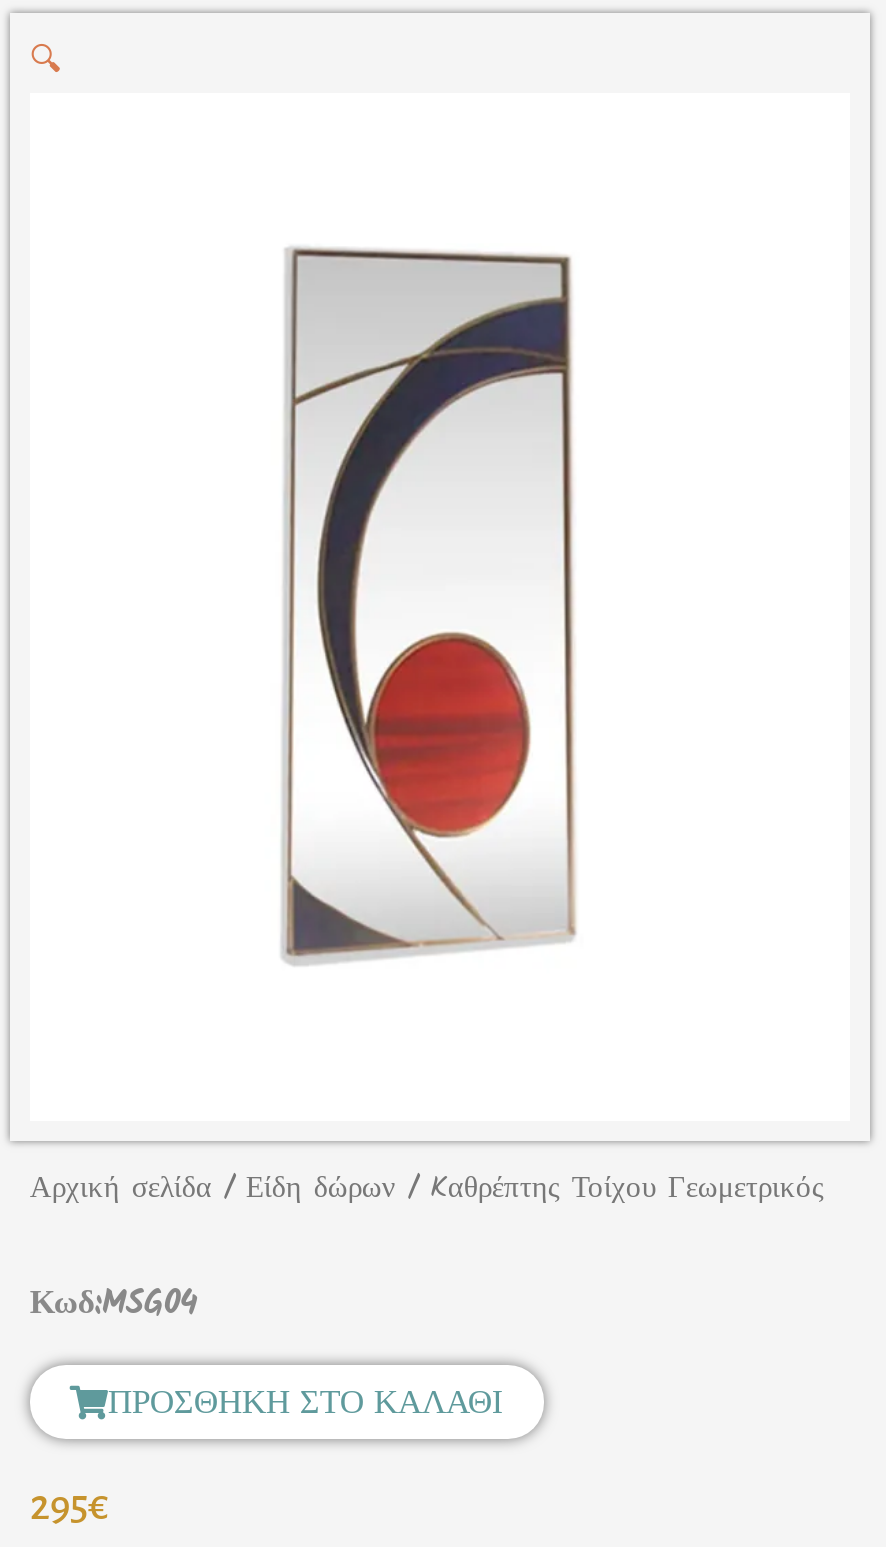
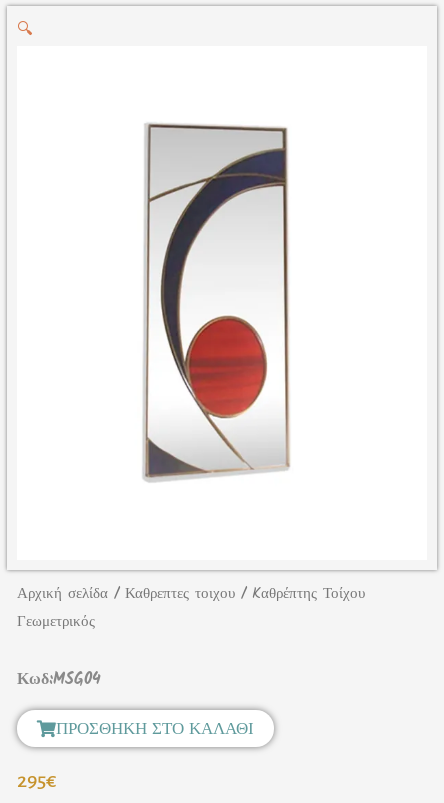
- Αρχική σελίδα / Είδη δώρων / Kαθρέπτης Τοίχου Γεωμετρικός
+ Αρχική σελίδα / Καθρεπτες τοιχου / Kαθρέπτης Τοίχου
+ Γεωμετρικός
